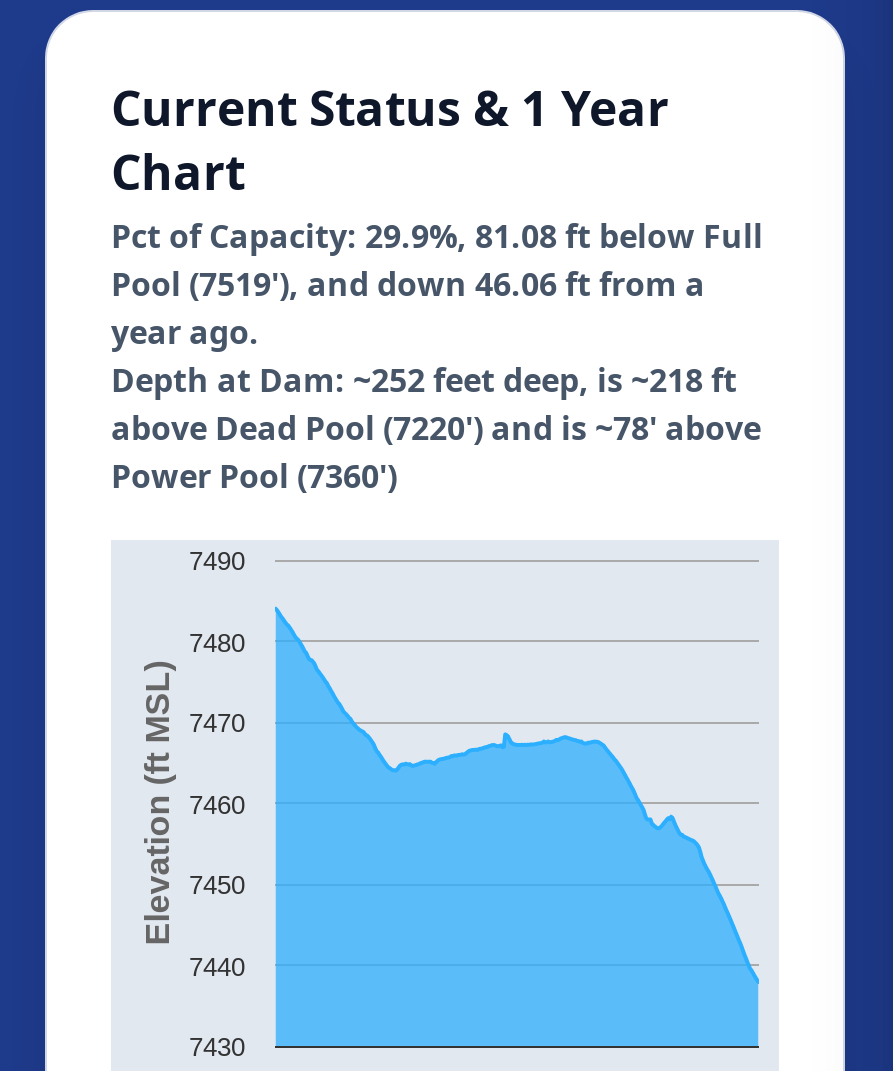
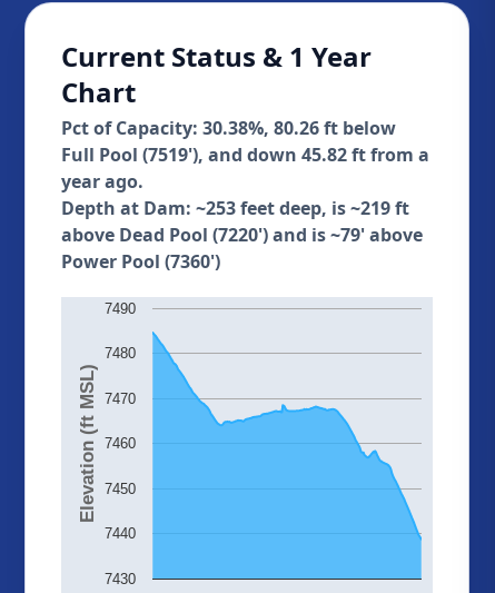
- Pct of Capacity: 29.9%, 81.08 ft below Full
- Pool (7519'), and down 46.06 ft from a
+ Pct of Capacity: 30.38%, 80.26 ft below
+ Full Pool (7519'), and down 45.82 ft from a

- Depth at Dam: ~252 feet deep, is ~218 ft
+ Depth at Dam: ~253 feet deep, is ~219 ft

- above Dead Pool (7220') and is ~78' above
+ above Dead Pool (7220') and is ~79' above
